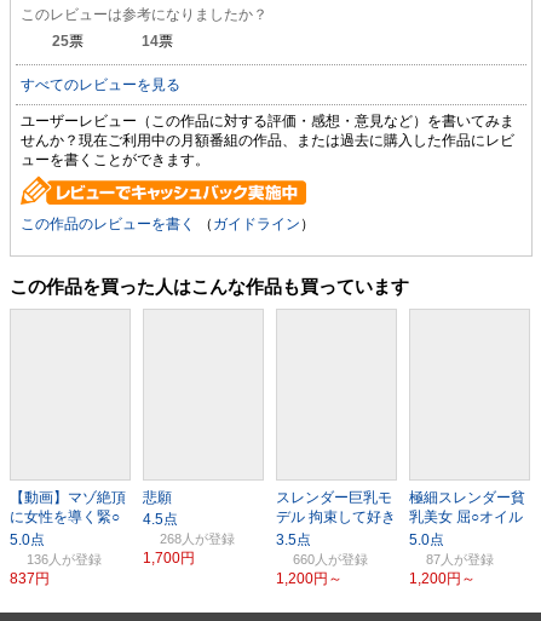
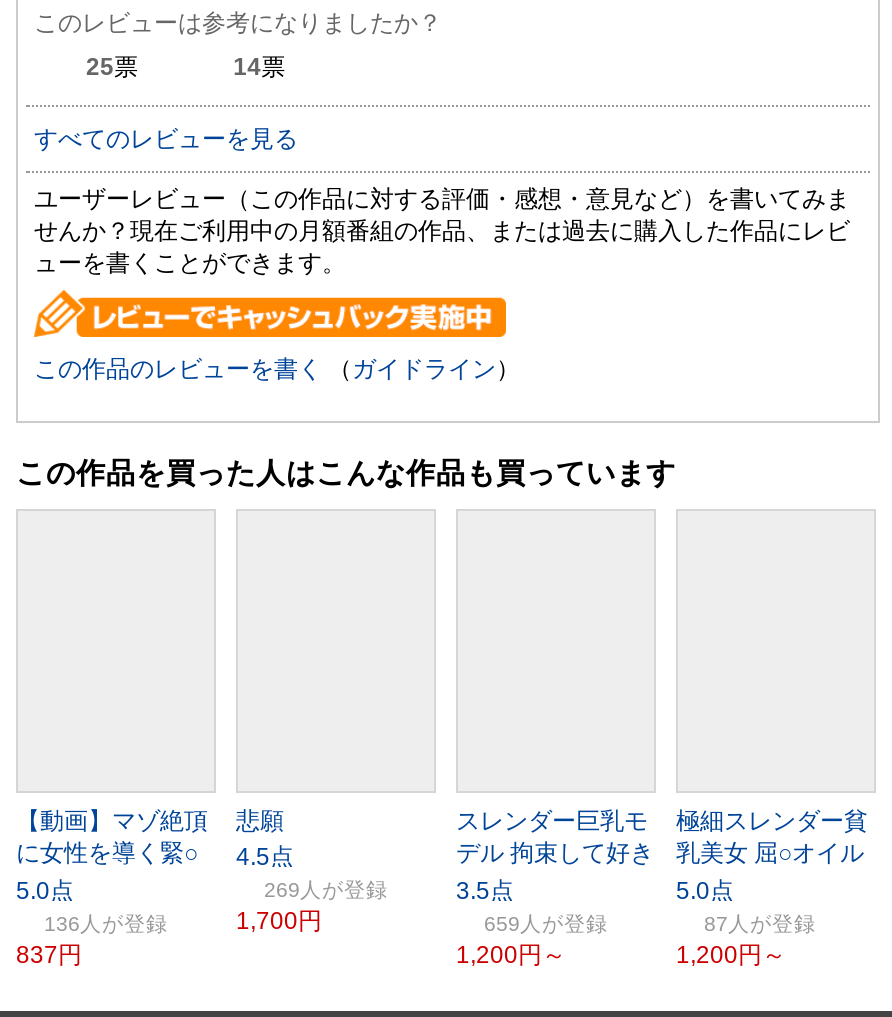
- 268人
+ 269人

- 660人
+ 659人
